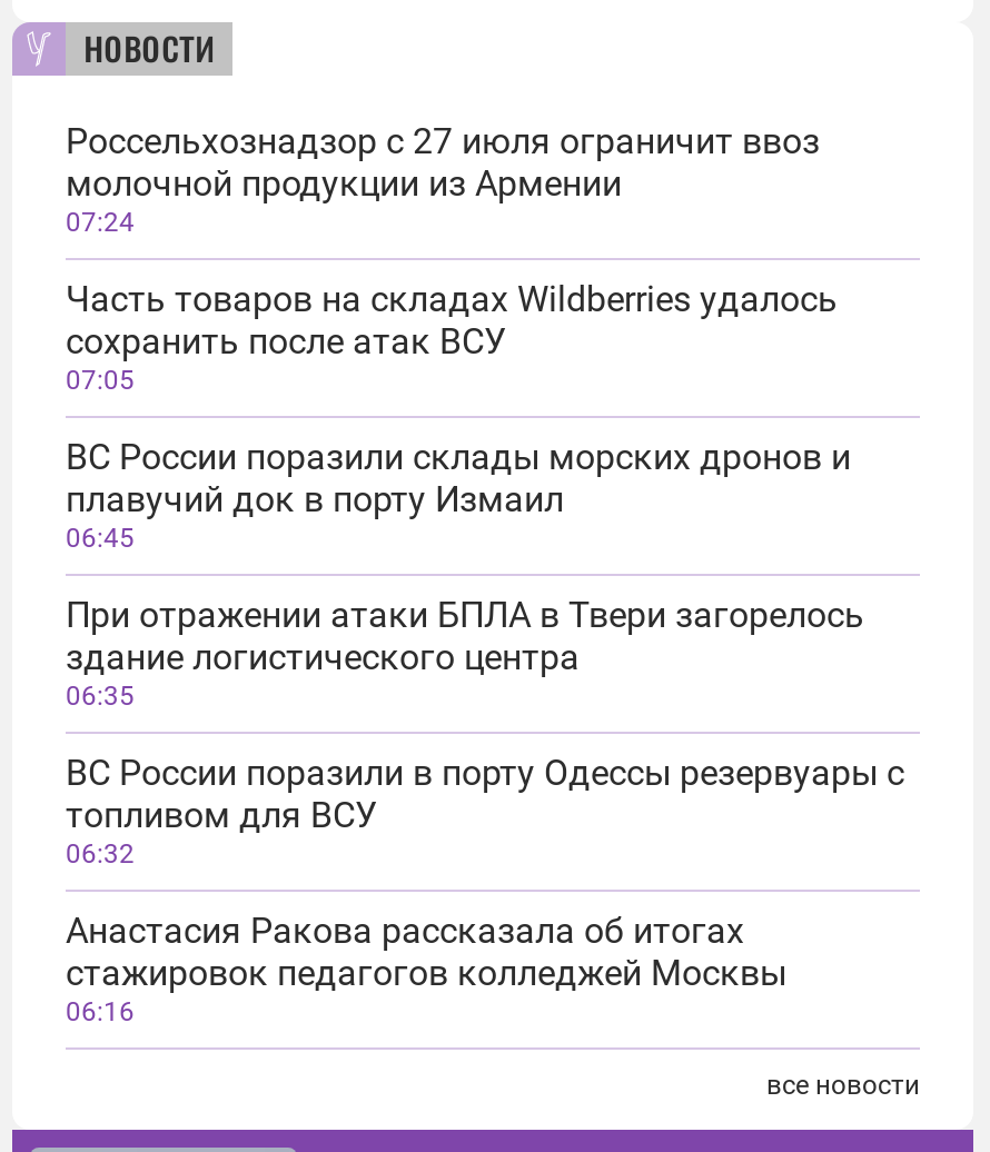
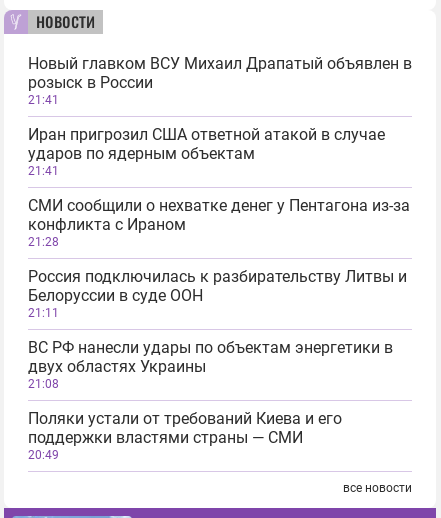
- Россельхознадзор с 27 июля ограничит ввоз
- молочной продукции из Армении
- 07:24
+ Новый главком ВСУ Михаил Драпатый объявлен в
+ розыск в России
+ 21:41

- Часть товаров на складах Wildberries удалось
- сохранить после атак ВСУ
- 07:05
+ Иран пригрозил США ответной атакой в случае
+ ударов по ядерным объектам
+ 21:41

- ВС России поразили склады морских дронов и
- плавучий док в порту Измаил
- 06:45
+ СМИ сообщили о нехватке денег у Пентагона из-за
+ конфликта с Ираном
+ 21:28

- При отражении атаки БПЛА в Твери загорелось
- здание логистического центра
- 06:35
+ Россия подключилась к разбирательству Литвы и
+ Белоруссии в суде ООН
+ 21:11

- ВС России поразили в порту Одессы резервуары с
- топливом для ВСУ
- 06:32
+ ВС РФ нанесли удары по объектам энергетики в
+ двух областях Украины
+ 21:08

- Анастасия Ракова рассказала об итогах
- стажировок педагогов колледжей Москвы
- 06:16
+ Поляки устали от требований Киева и его
+ поддержки властями страны — СМИ
+ 20:49
